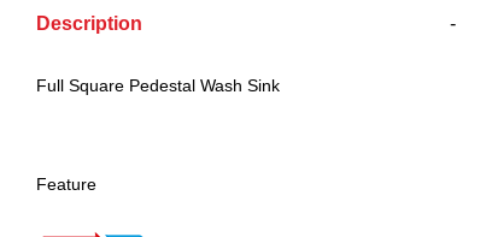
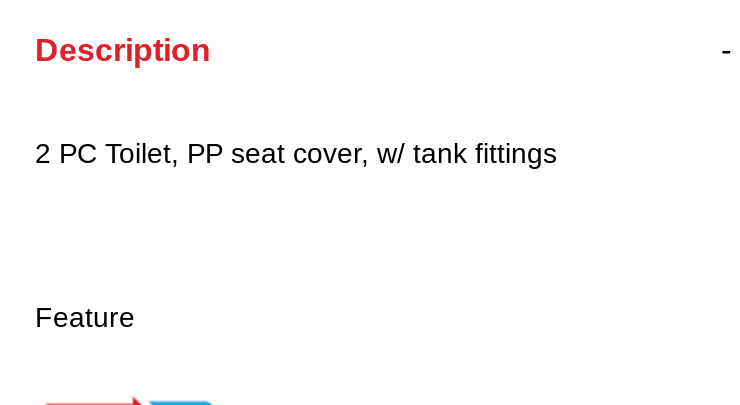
- Full Square Pedestal Wash Sink
+ 2 PC Toilet, PP seat cover, w/ tank fittings
